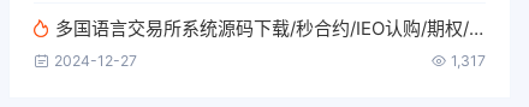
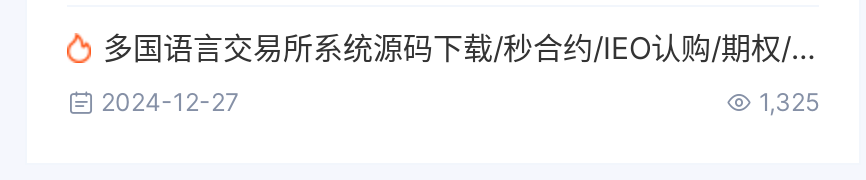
- 1,317
+ 1,325
